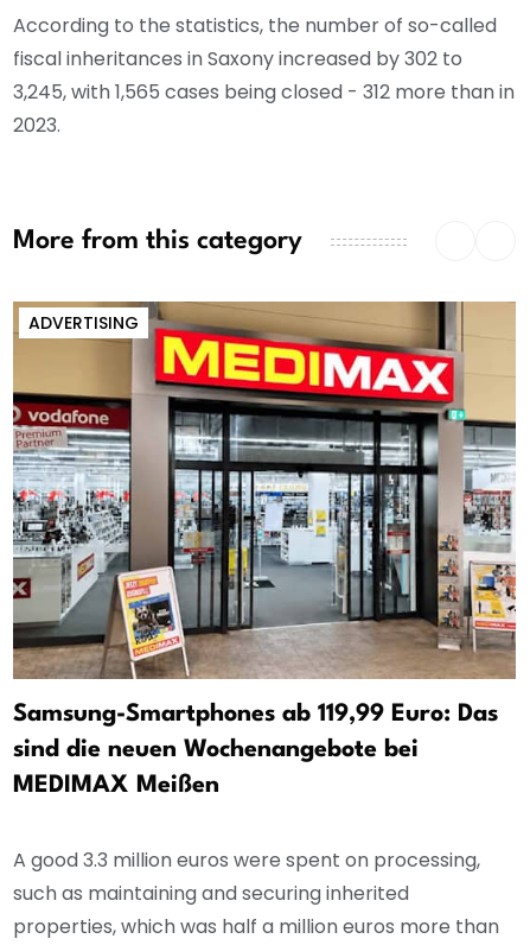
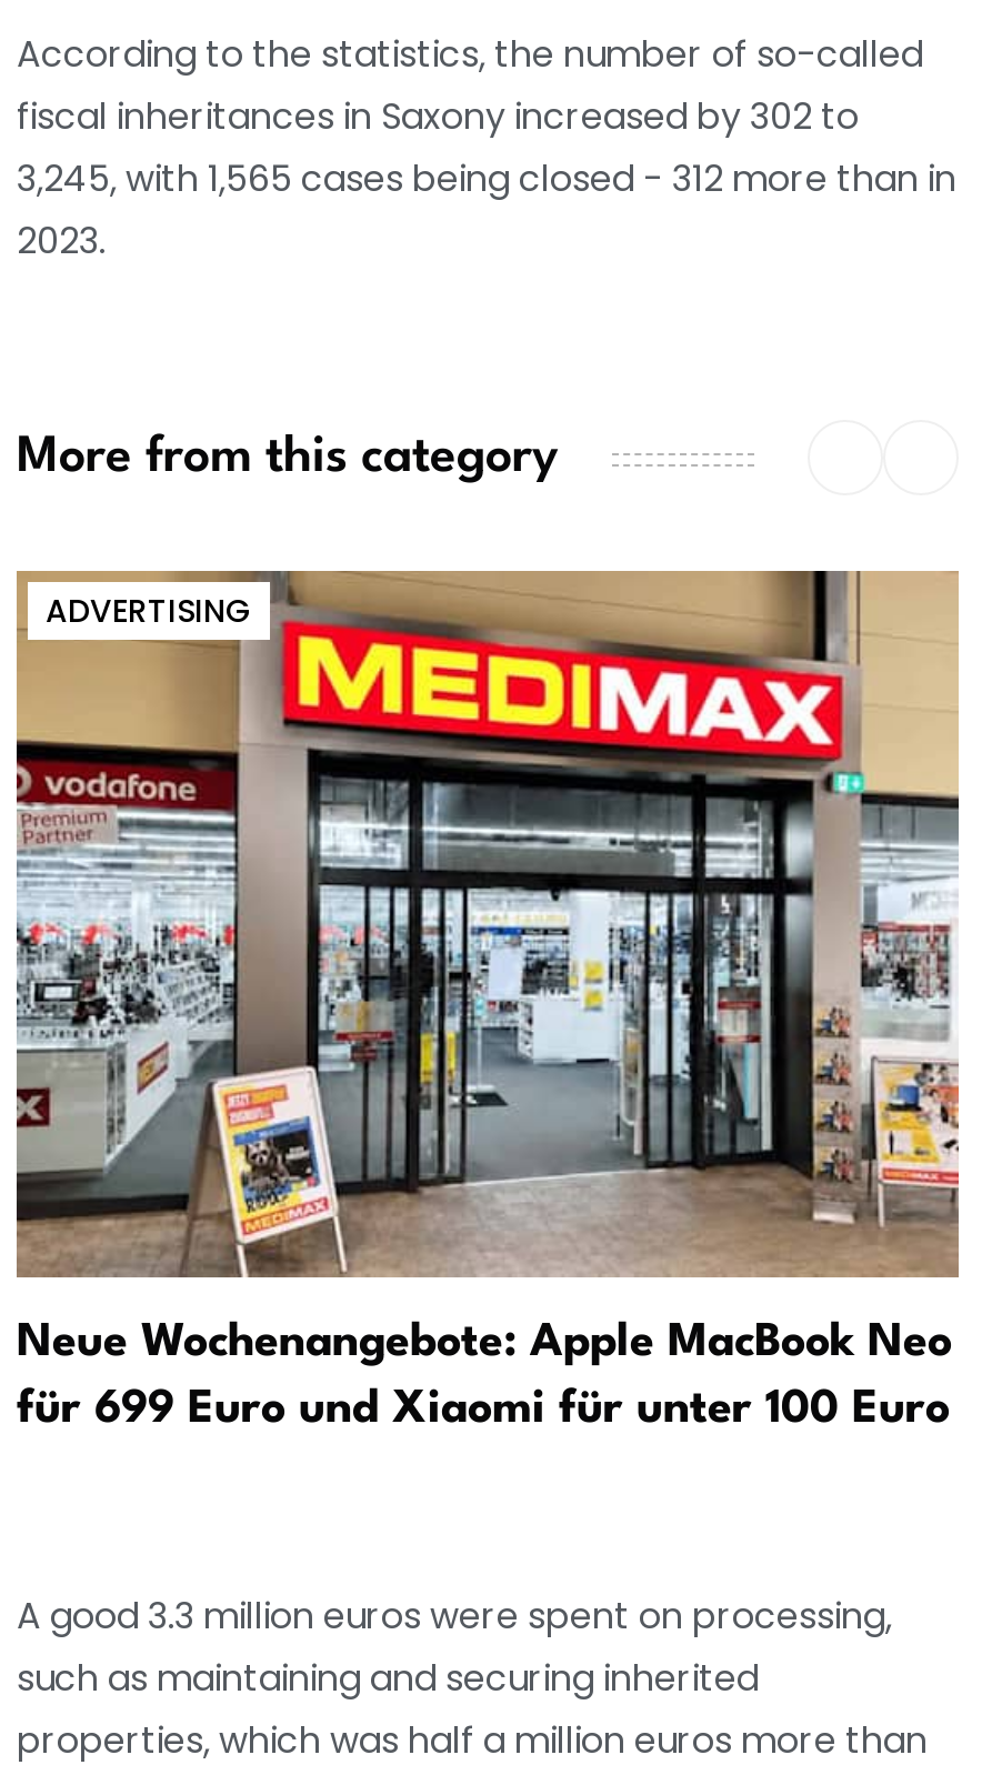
- Samsung-Smartphones ab 119,99 Euro: Das
- sind die neuen Wochenangebote bei
- MEDIMAX Meißen
+ Neue Wochenangebote: Apple MacBook Neo
+ für 699 Euro und Xiaomi für unter 100 Euro
